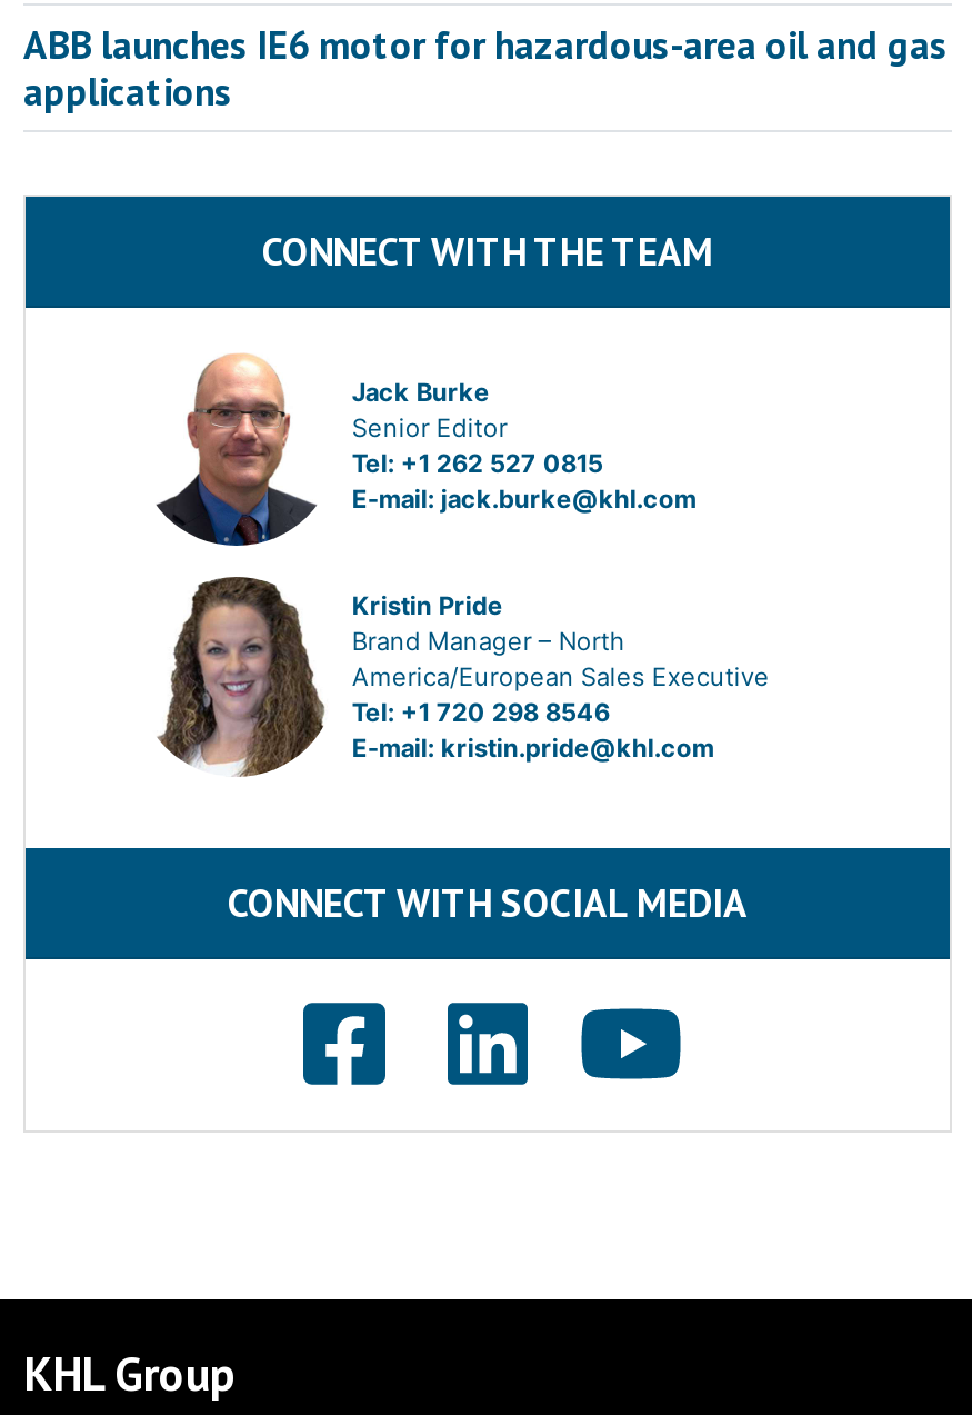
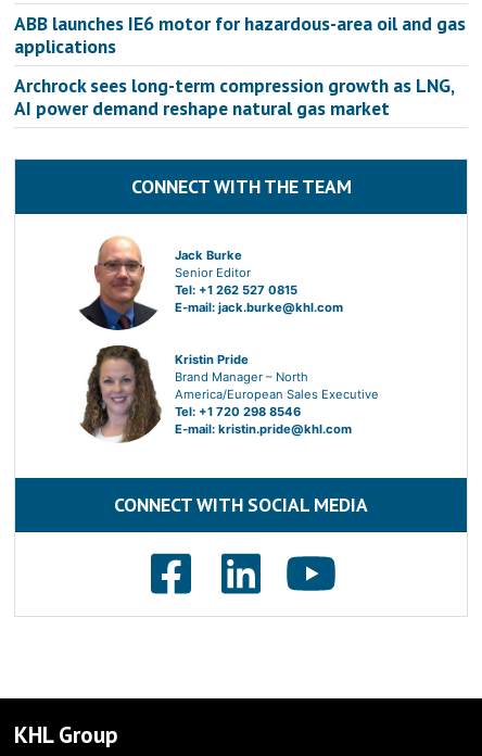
+ Archrock sees long-term compression growth as LNG,
+ AI power demand reshape natural gas market
